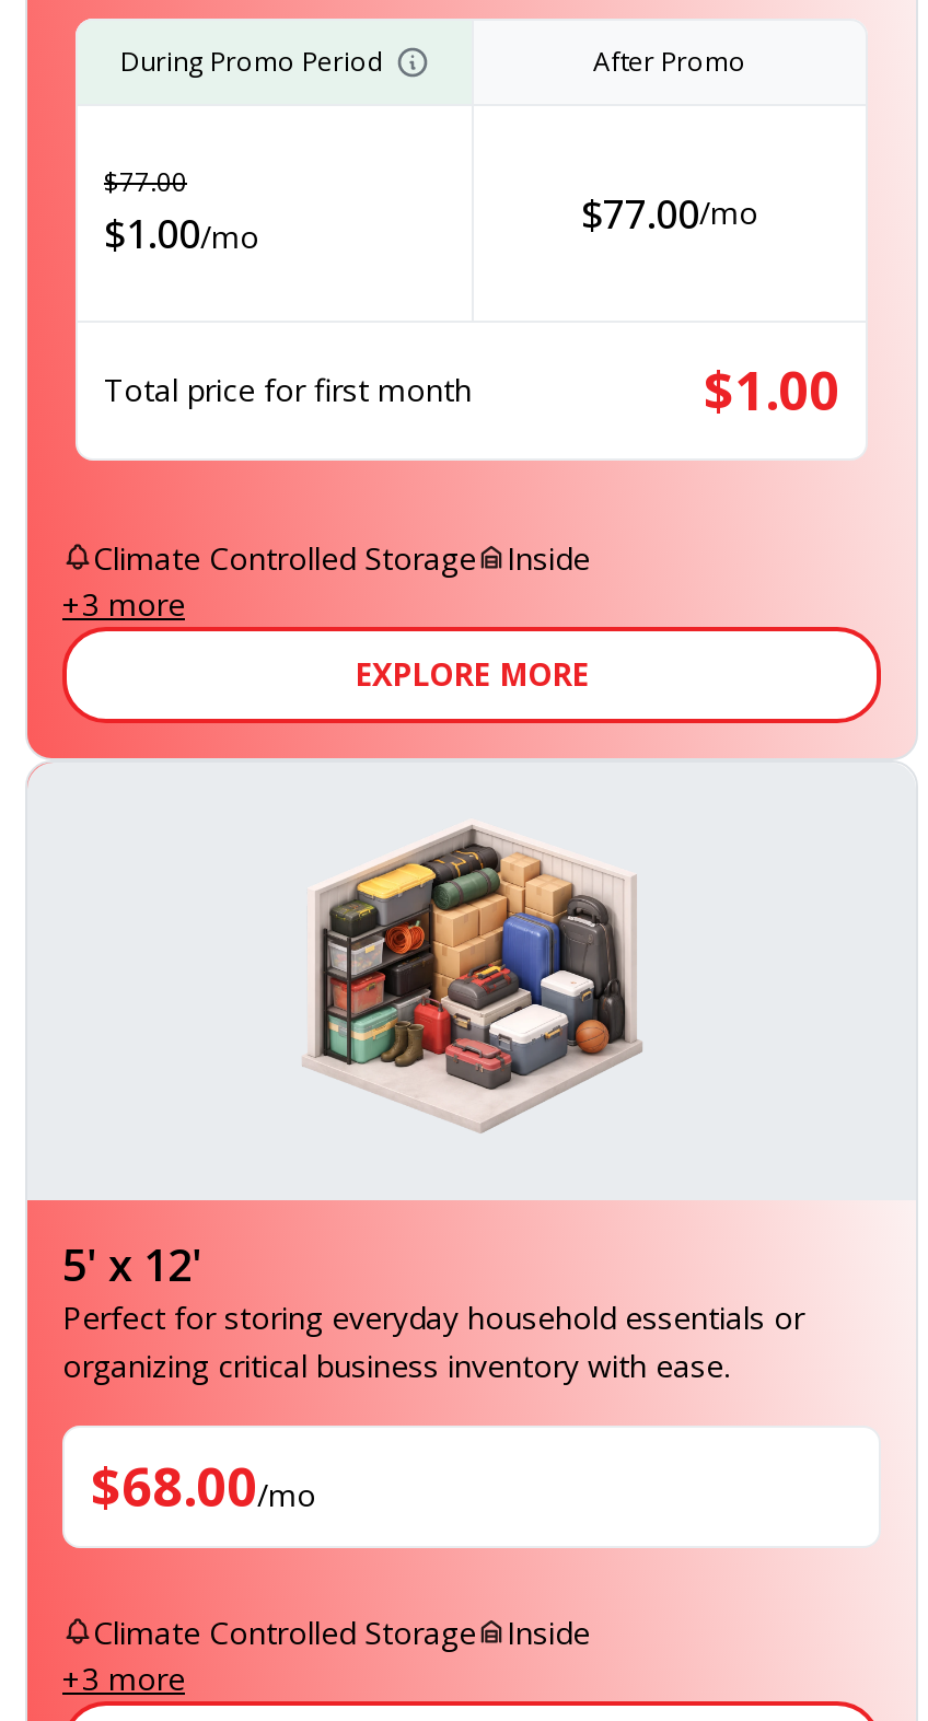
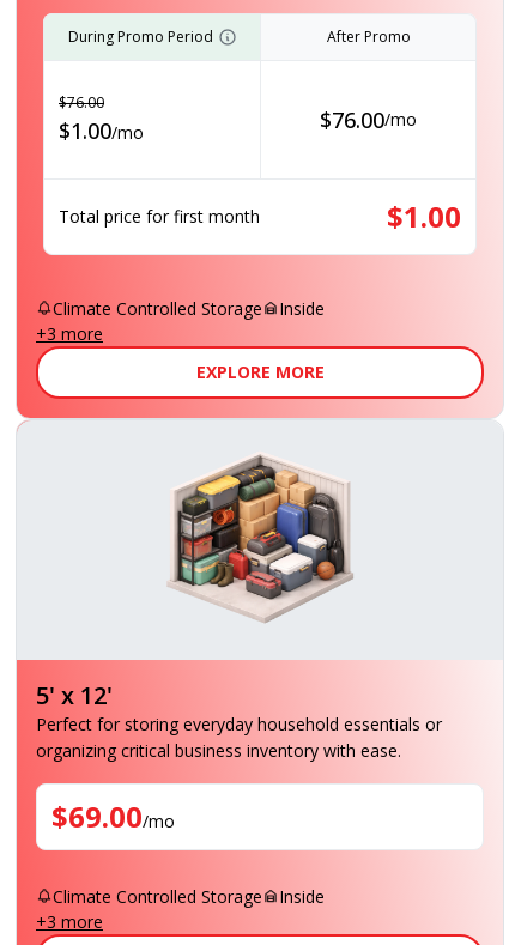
- $77.00
+ $76.00

- $77.00/mo
+ $76.00/mo

- $68.00/mo
+ $69.00/mo
